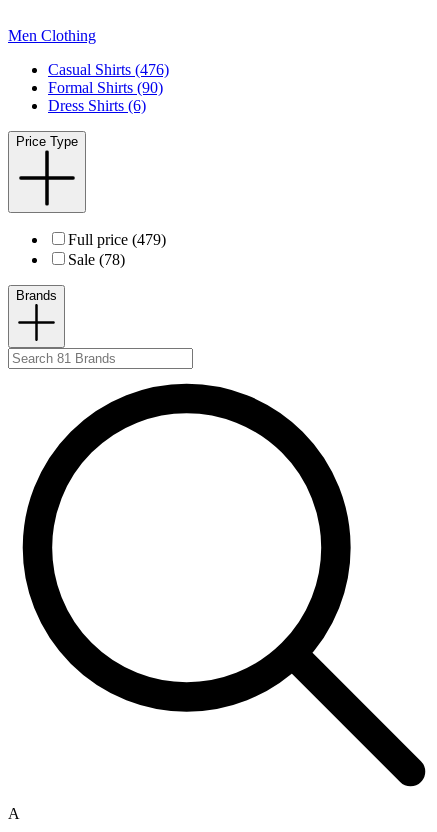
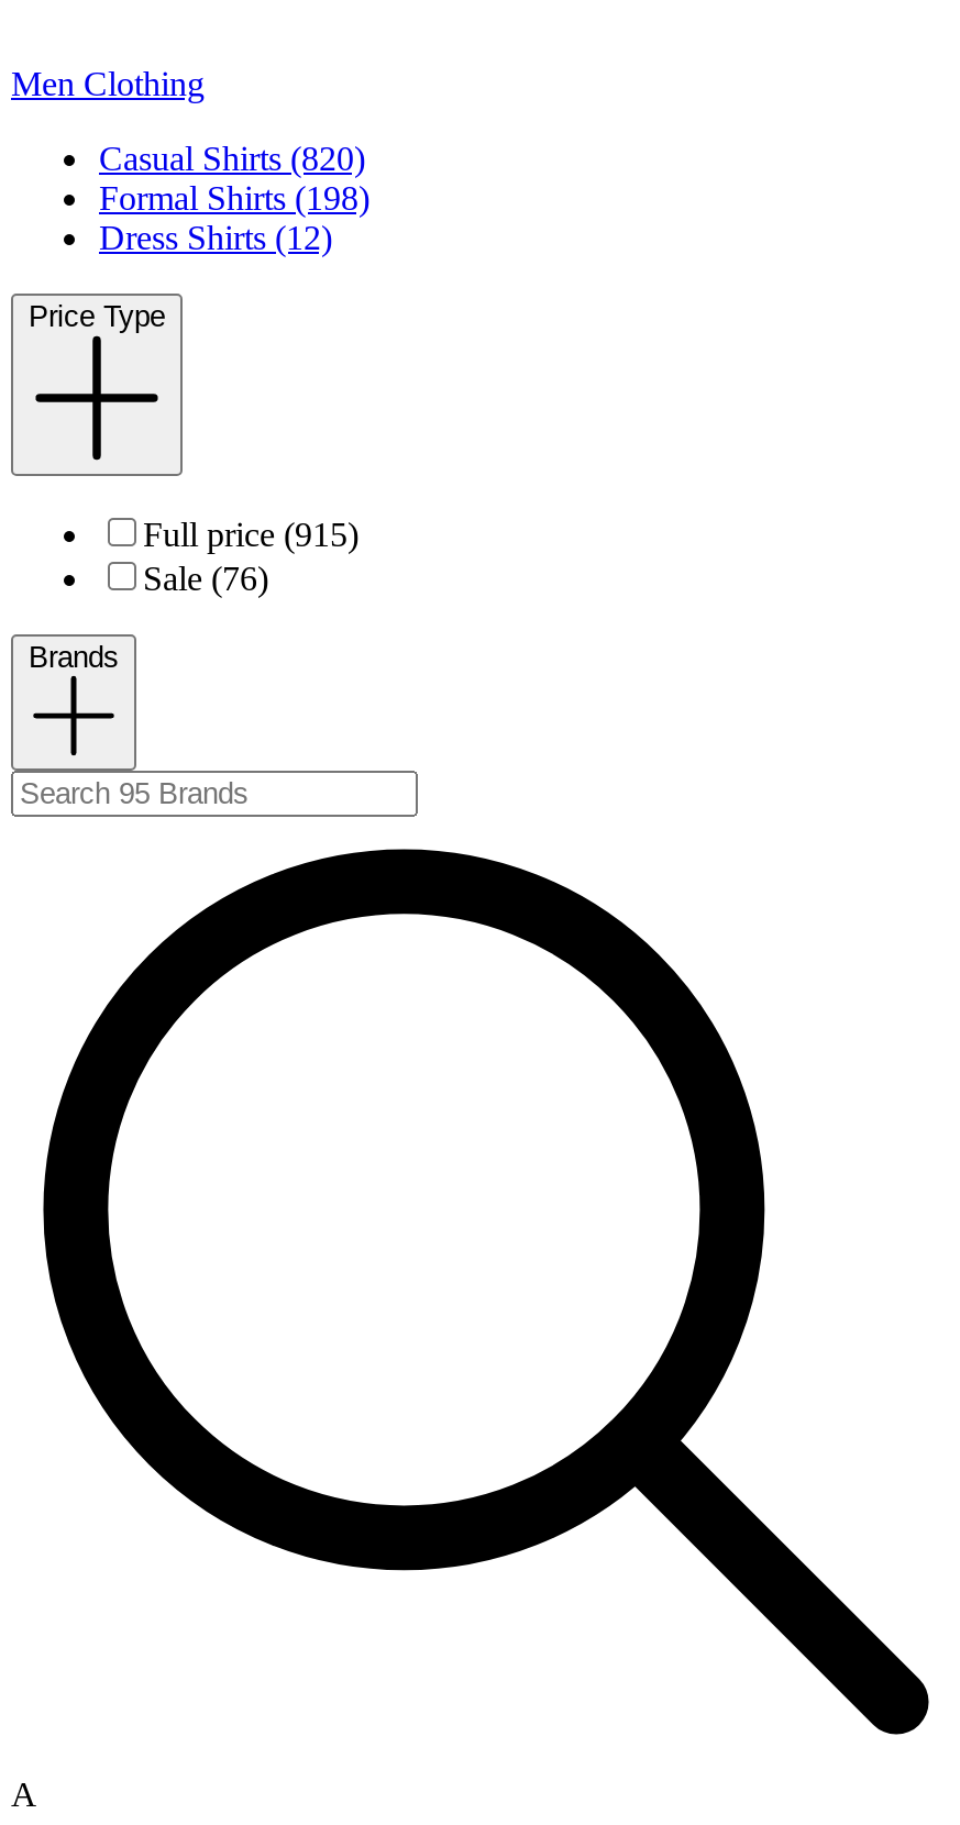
- Casual Shirts (476)
+ Casual Shirts (820)

- Formal Shirts (90)
+ Formal Shirts (198)

- Dress Shirts (6)
+ Dress Shirts (12)

- Full price (479)
+ Full price (915)

- Sale (78)
+ Sale (76)
